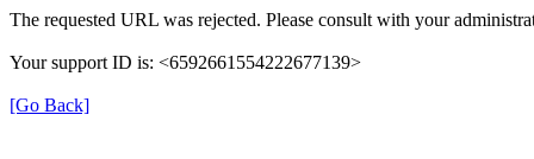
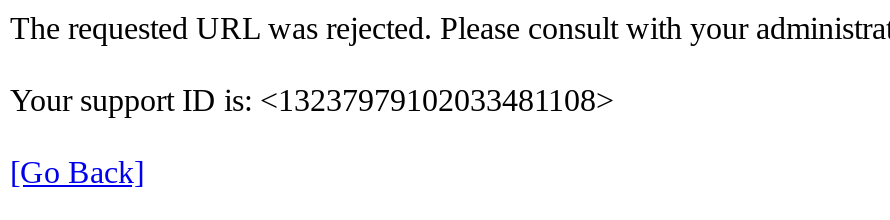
- Your support ID is: <6592661554222677139>
+ Your support ID is: <13237979102033481108>
